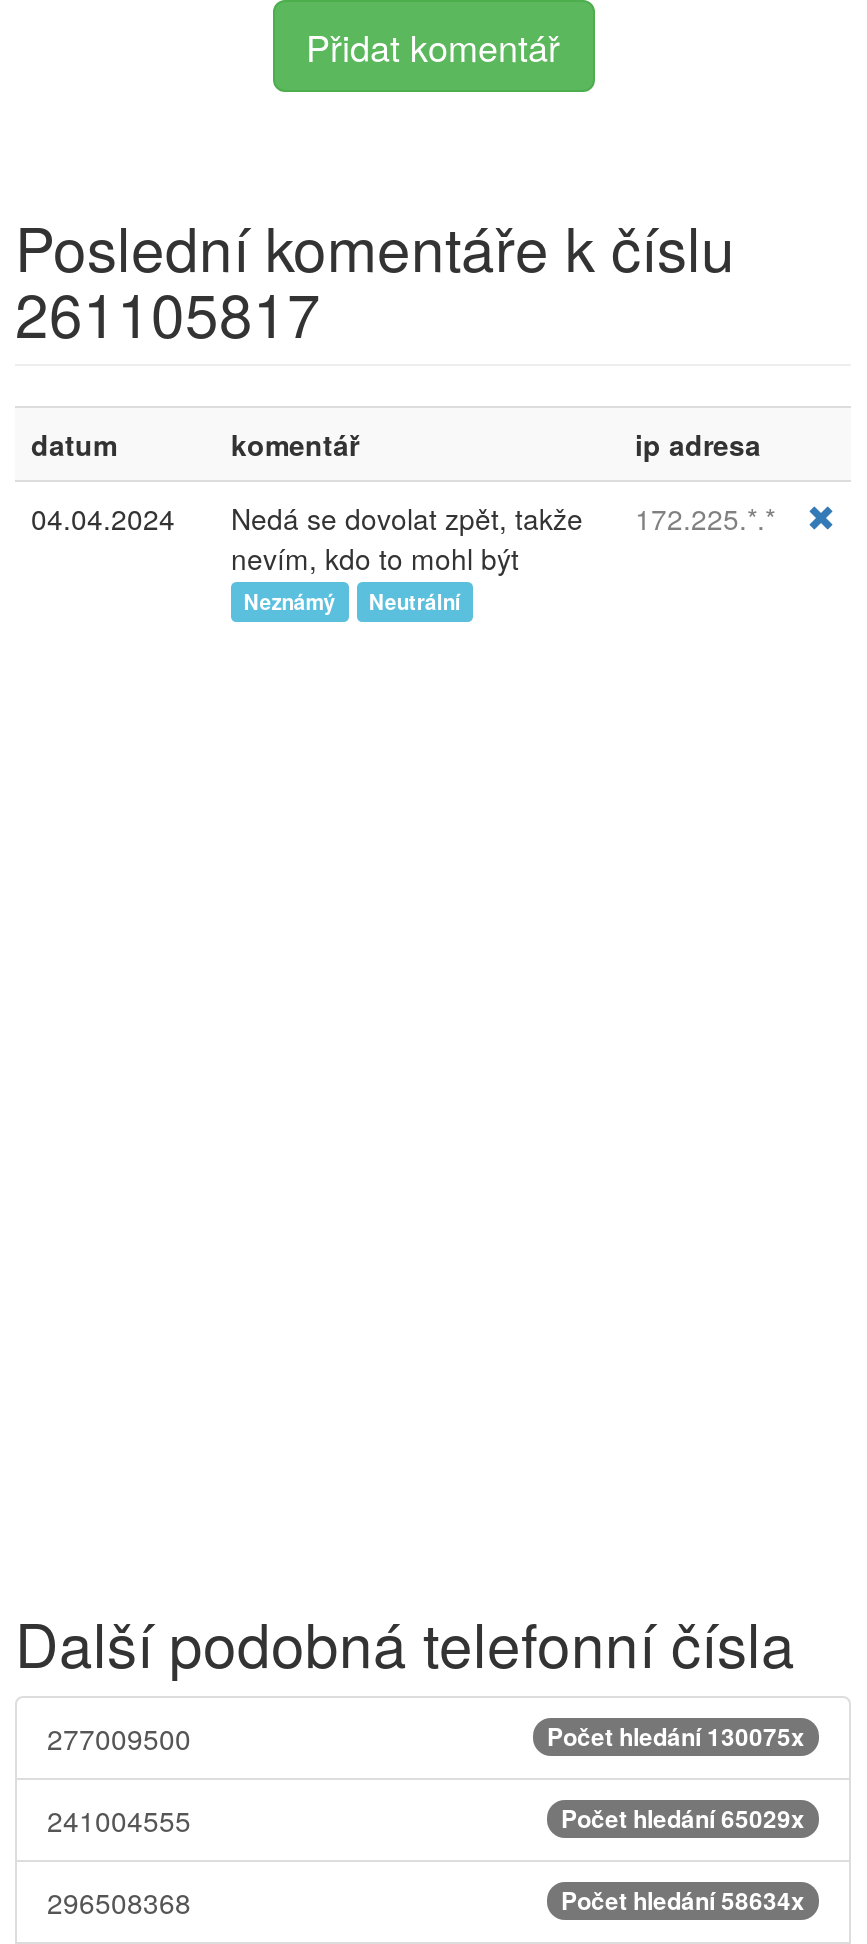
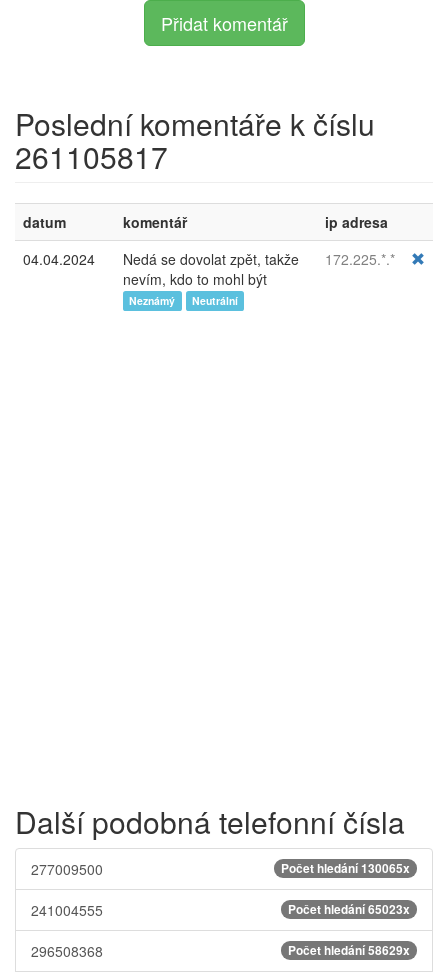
- Počet hledání 130075x
+ Počet hledání 130065x

- Počet hledání 65029x
+ Počet hledání 65023x

- Počet hledání 58634x
+ Počet hledání 58629x
